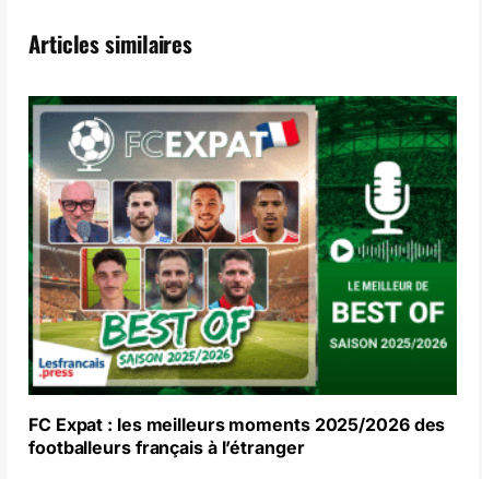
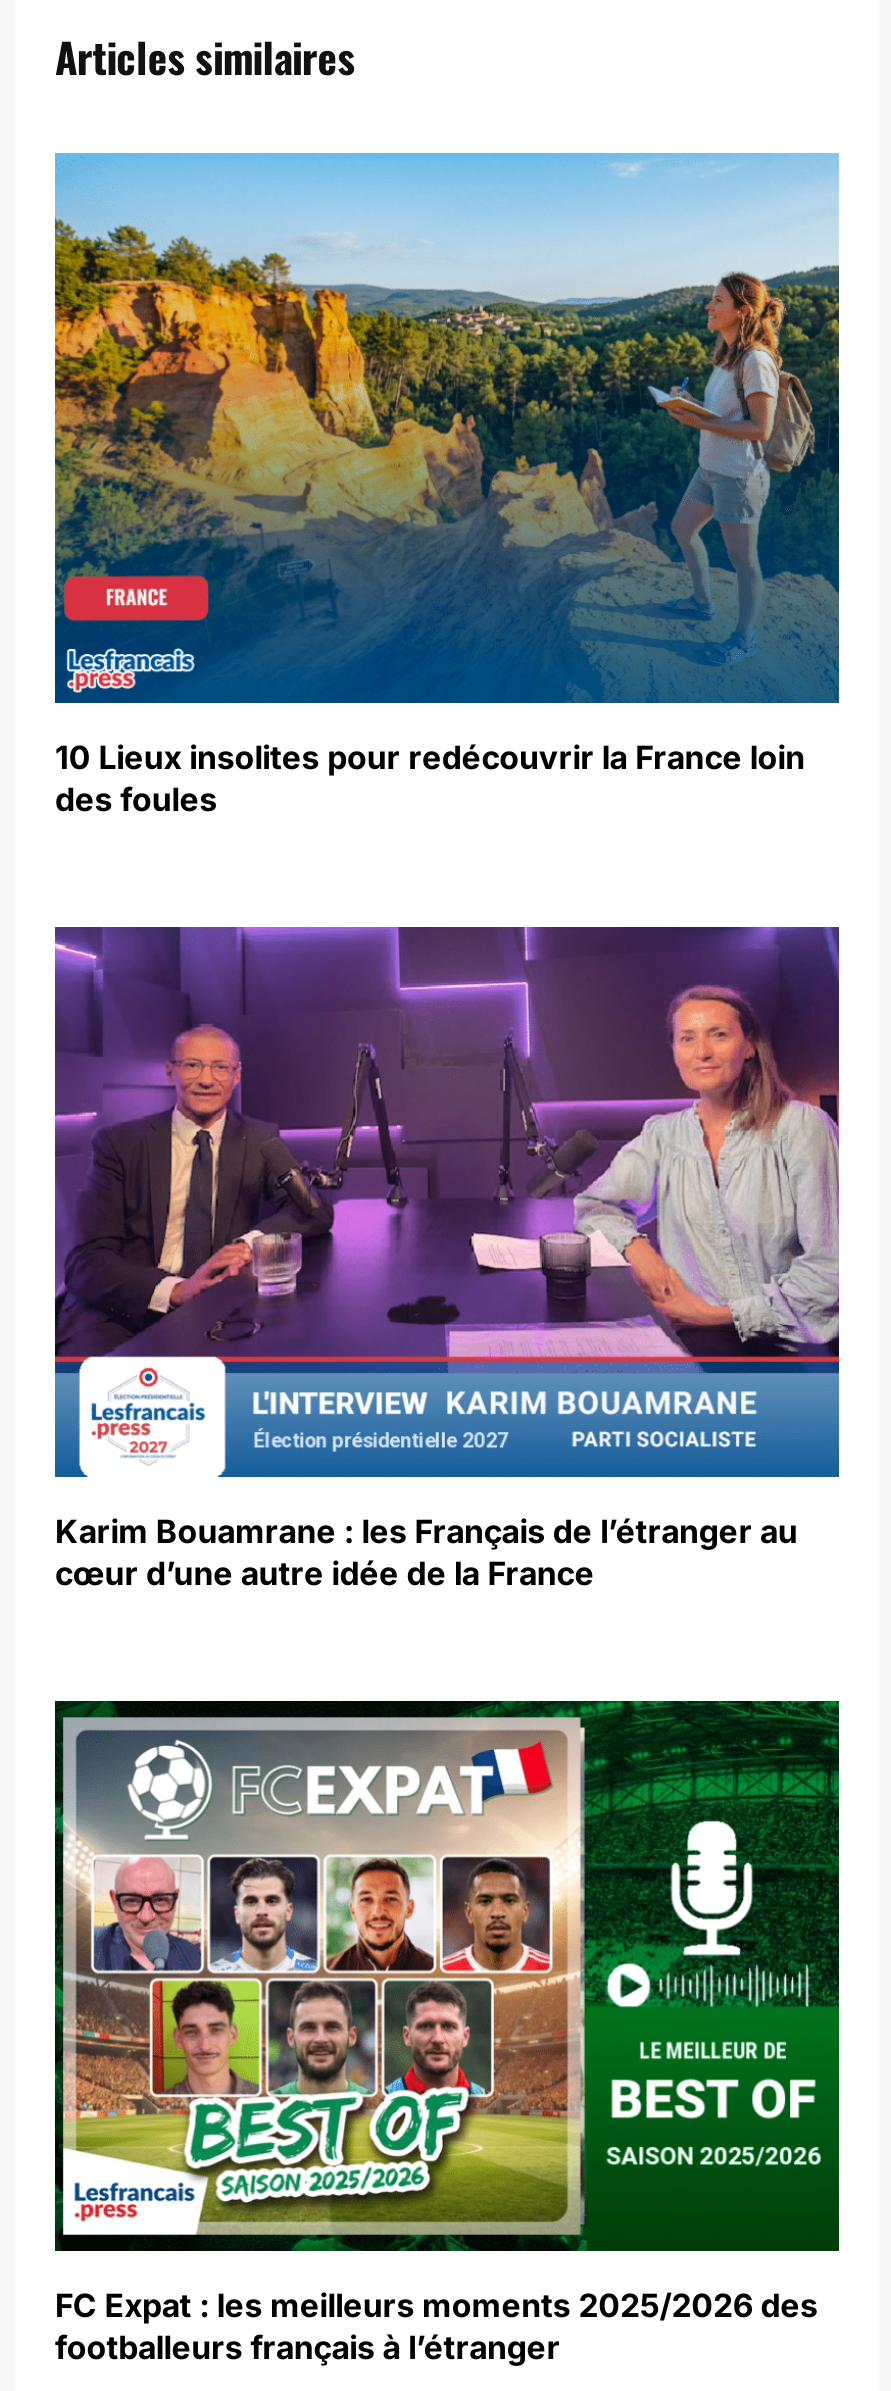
+ [image]
+ 10 Lieux insolites pour redécouvrir la France loin
+ des foules

+ [image]
+ Karim Bouamrane : les Français de l’étranger au
+ cœur d’une autre idée de la France
